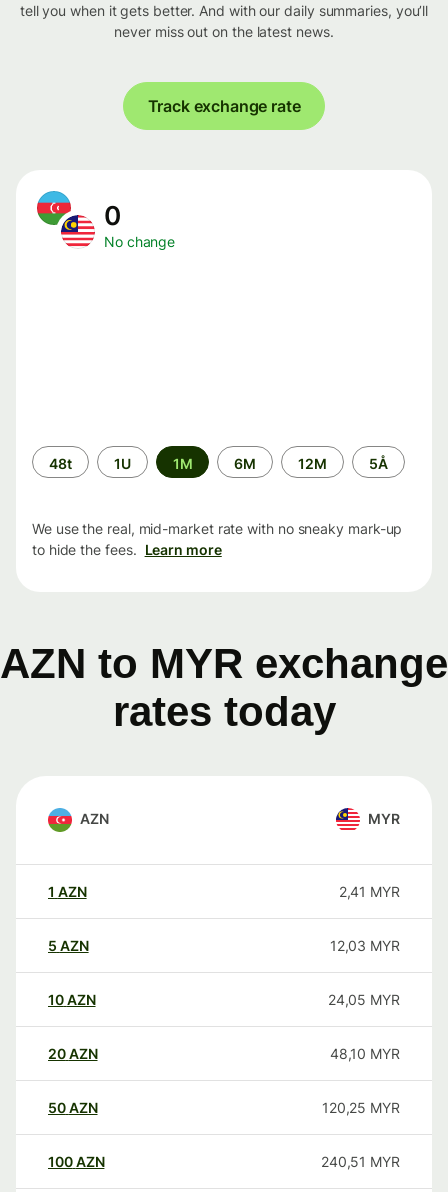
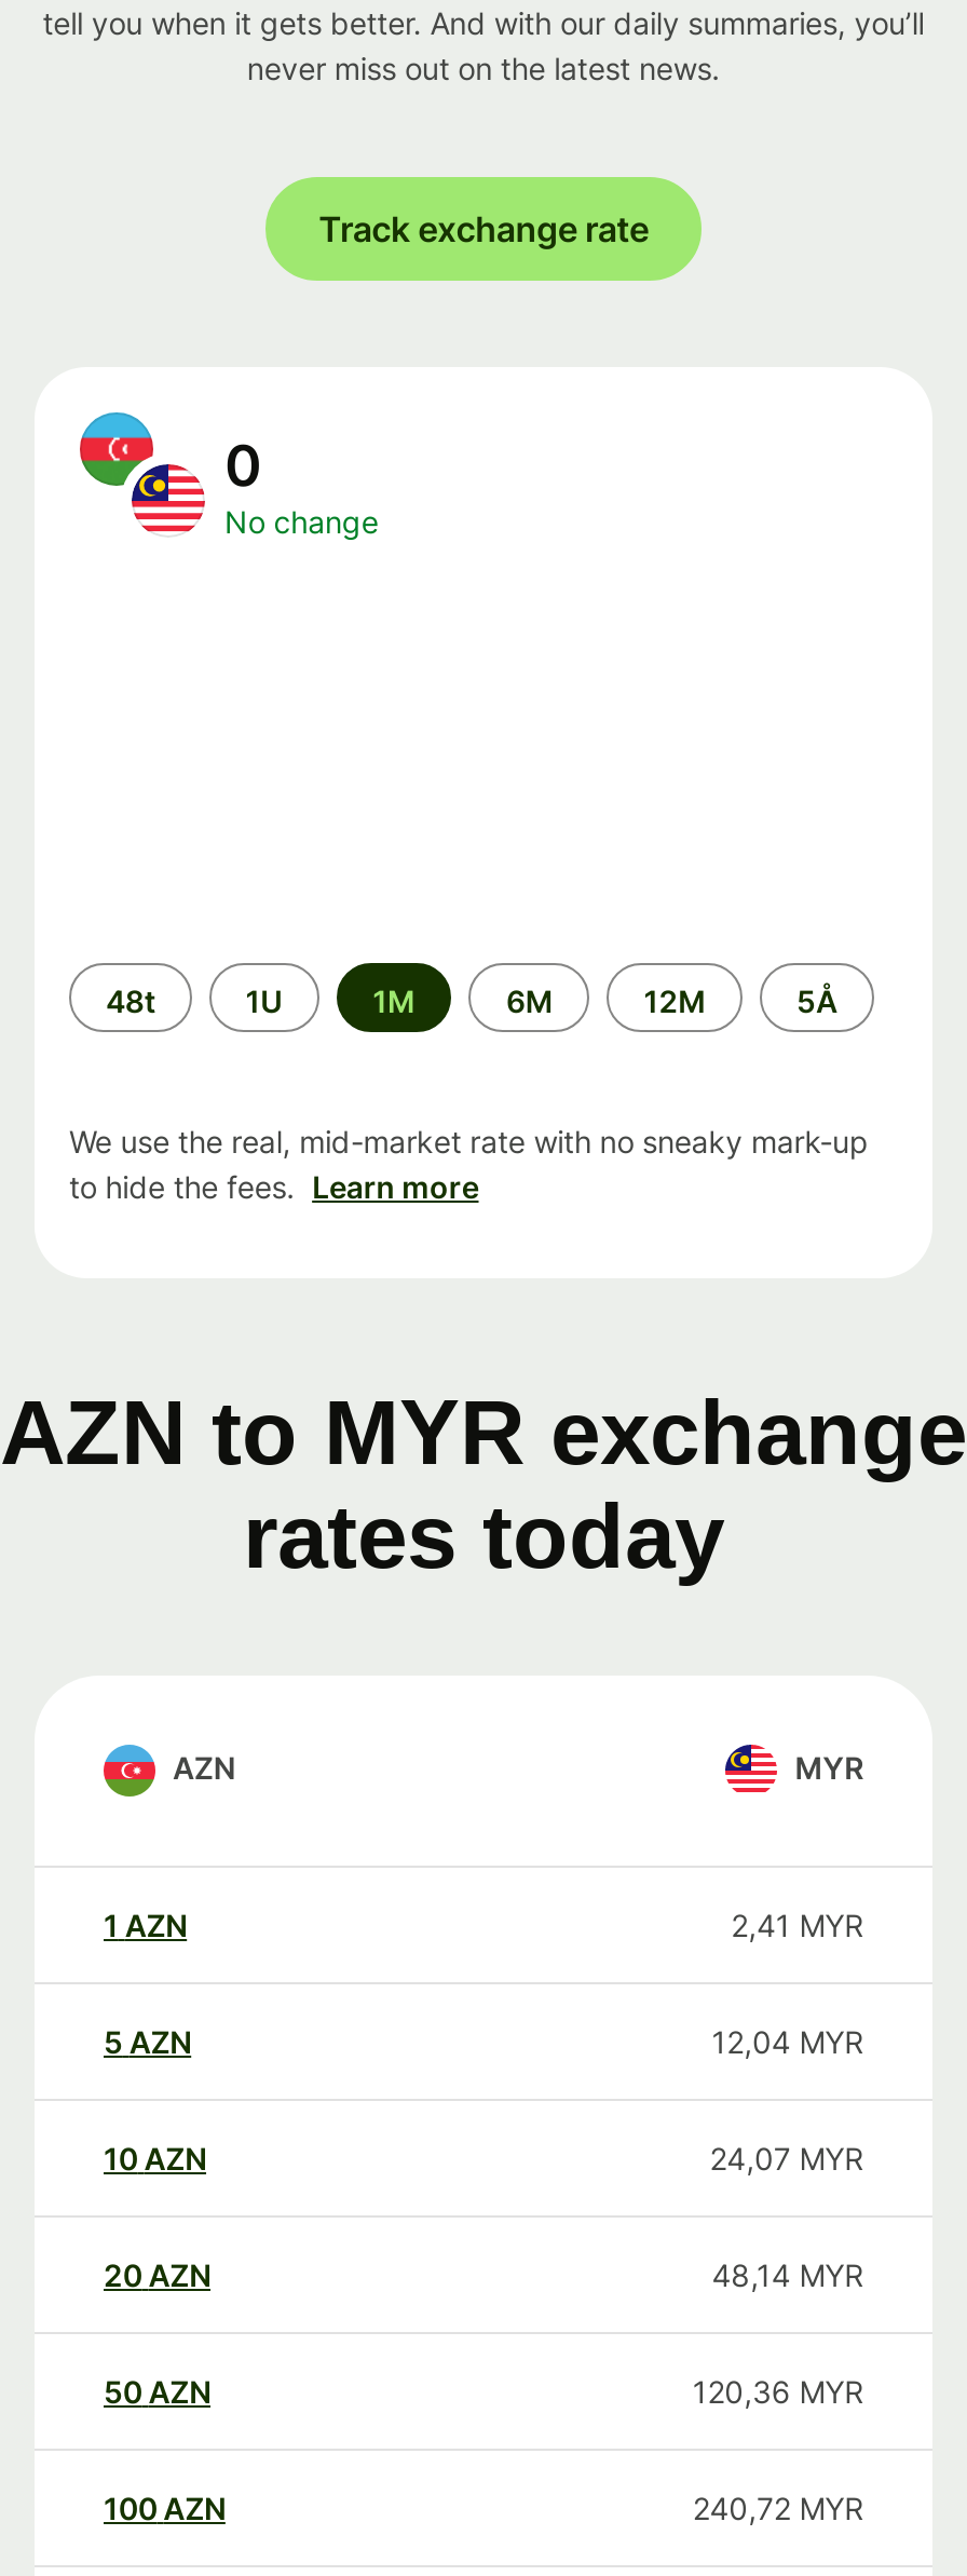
- 12,03 MYR
+ 12,04 MYR

- 24,05 MYR
+ 24,07 MYR

- 48,10 MYR
+ 48,14 MYR

- 120,25 MYR
+ 120,36 MYR

- 240,51 MYR
+ 240,72 MYR
